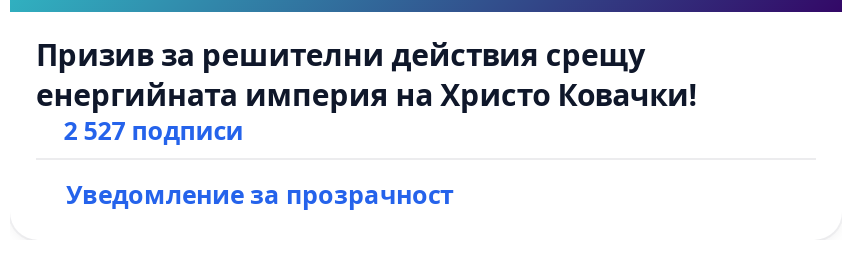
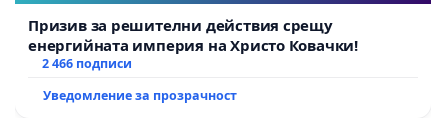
- 2 527 подписи
+ 2 466 подписи
